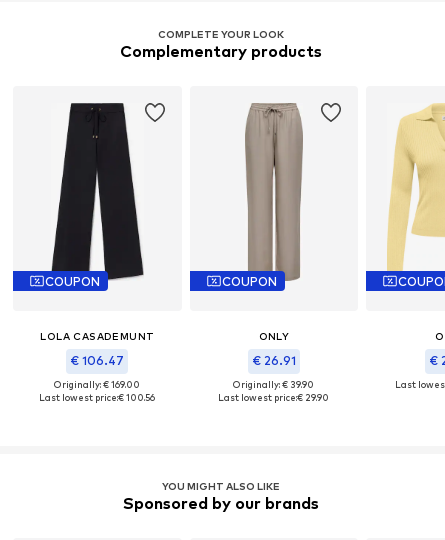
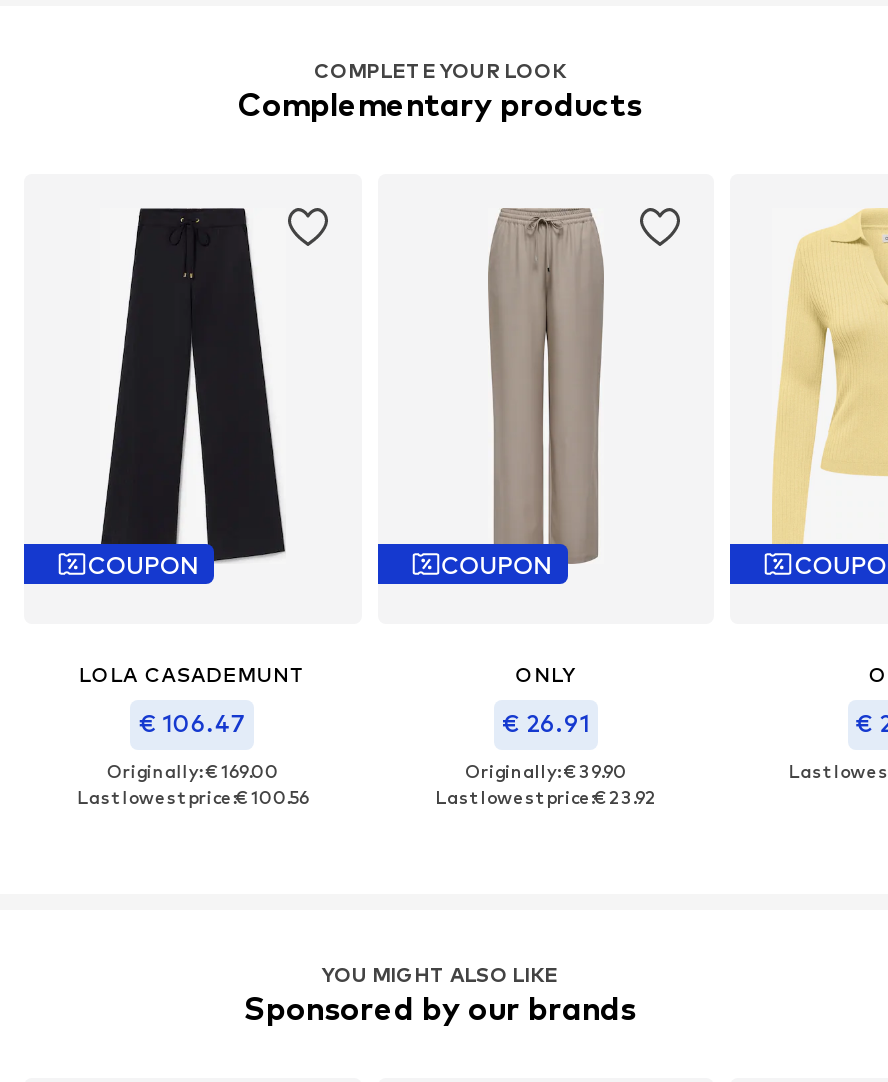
- Last lowest price: € 29.90
+ Last lowest price: € 23.92
